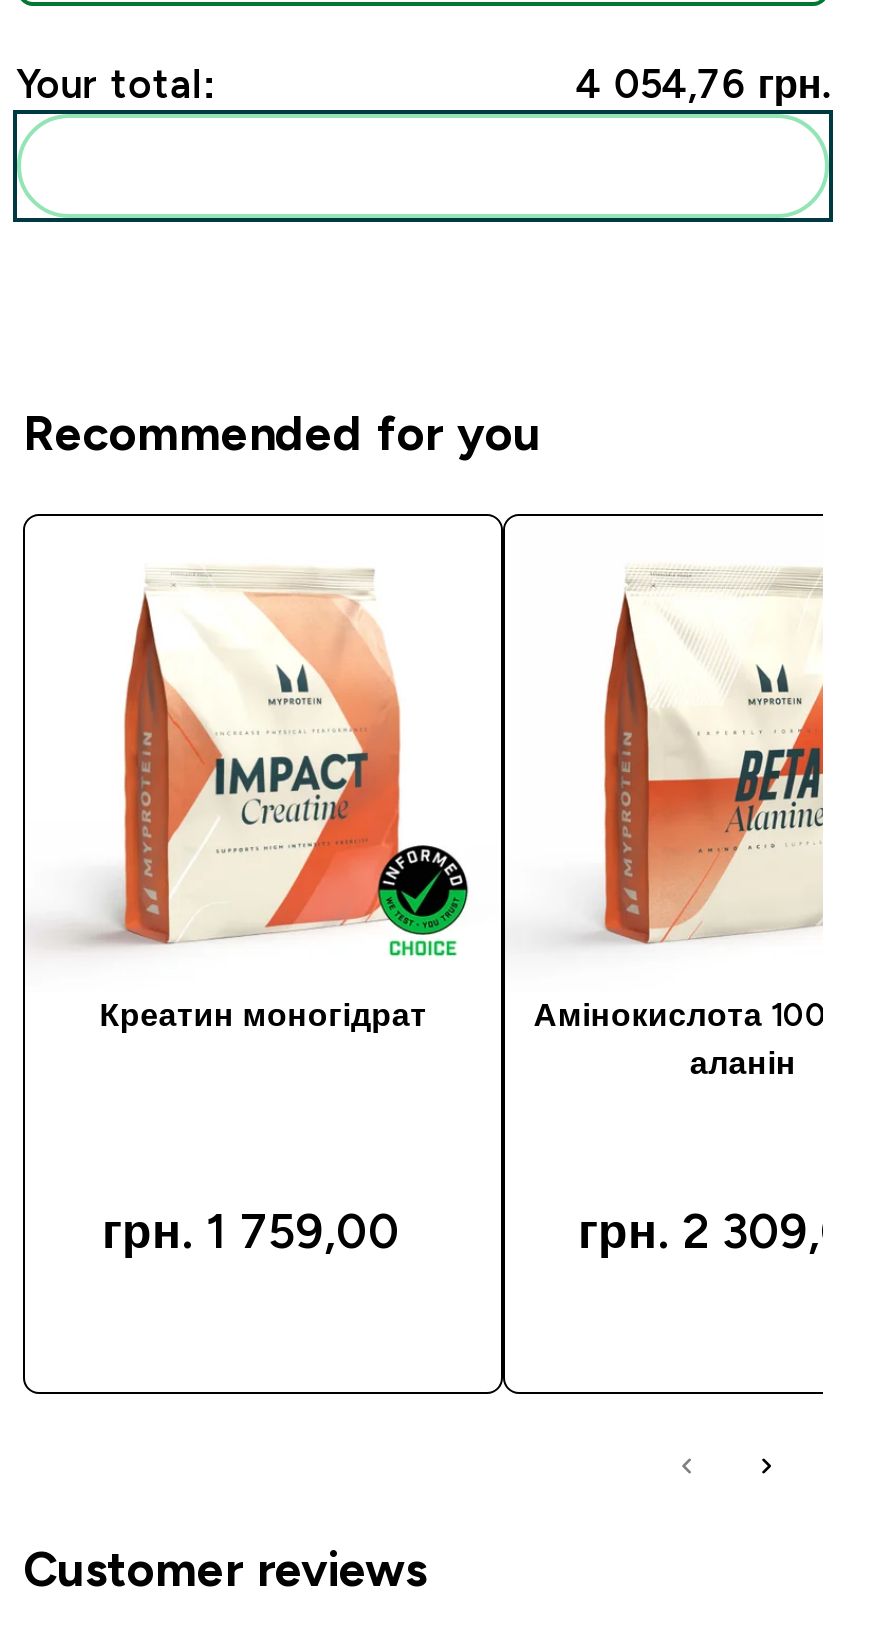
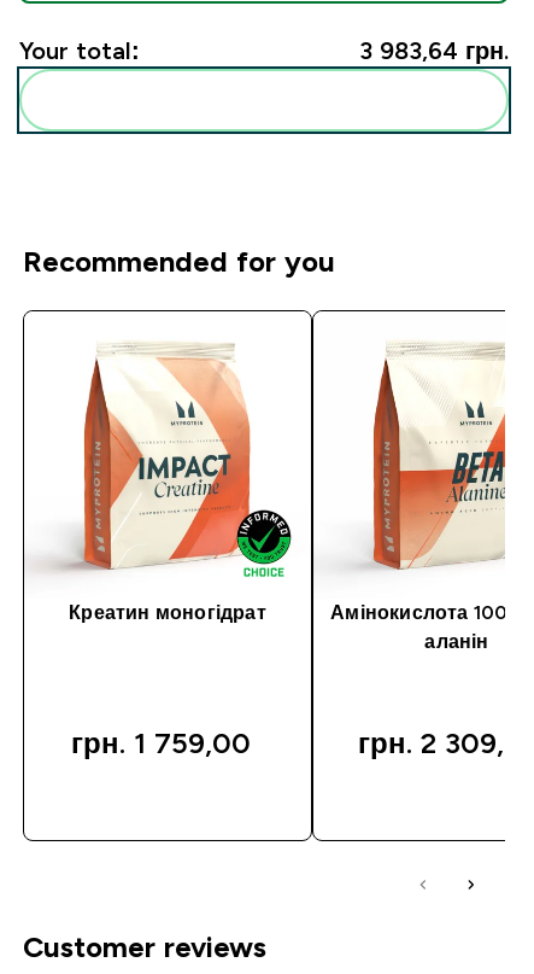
- 4 054,76 грн.
+ 3 983,64 грн.
